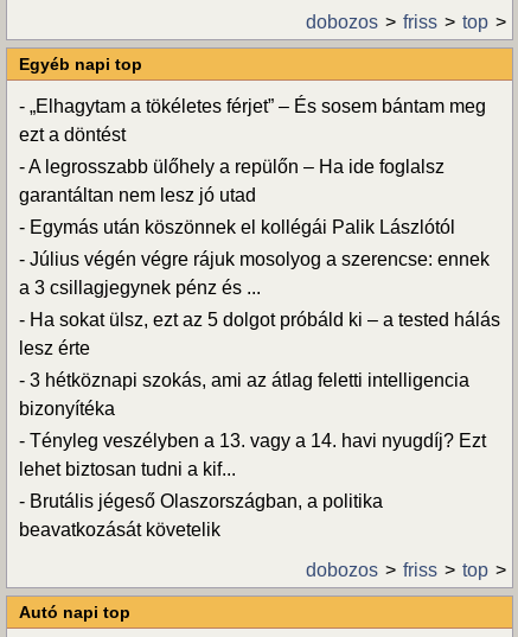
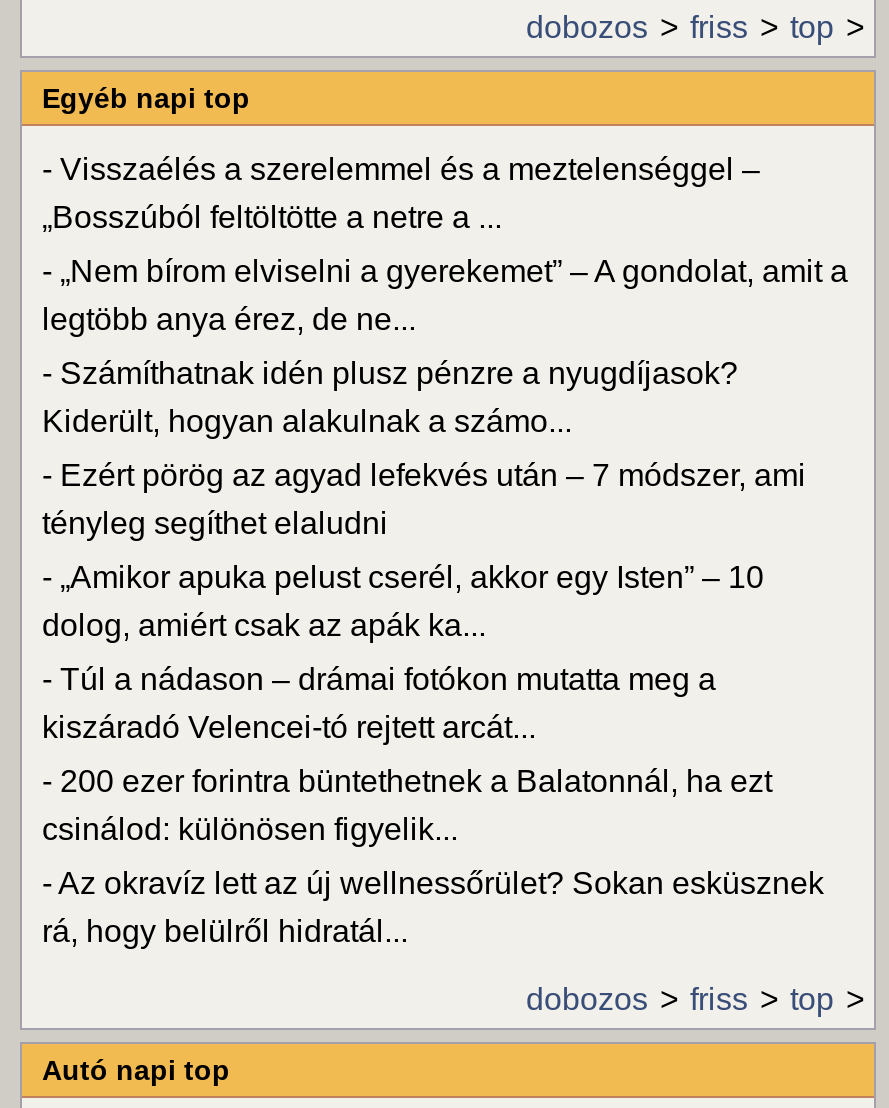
- - „Elhagytam a tökéletes férjet” – És sosem bántam meg
- ezt a döntést
+ - Visszaélés a szerelemmel és a meztelenséggel –
+ „Bosszúból feltöltötte a netre a ...

- - A legrosszabb ülőhely a repülőn – Ha ide foglalsz
- garantáltan nem lesz jó utad
+ - „Nem bírom elviselni a gyerekemet” – A gondolat, amit a
+ legtöbb anya érez, de ne...

- - Egymás után köszönnek el kollégái Palik Lászlótól
+ - Számíthatnak idén plusz pénzre a nyugdíjasok?
+ Kiderült, hogyan alakulnak a számo...

- - Július végén végre rájuk mosolyog a szerencse: ennek
- a 3 csillagjegynek pénz és ...
+ - Ezért pörög az agyad lefekvés után – 7 módszer, ami
+ tényleg segíthet elaludni

- - Ha sokat ülsz, ezt az 5 dolgot próbáld ki – a tested hálás
- lesz érte
+ - „Amikor apuka pelust cserél, akkor egy Isten” – 10
+ dolog, amiért csak az apák ka...

- - 3 hétköznapi szokás, ami az átlag feletti intelligencia
- bizonyítéka
+ - Túl a nádason – drámai fotókon mutatta meg a
+ kiszáradó Velencei-tó rejtett arcát...

- - Tényleg veszélyben a 13. vagy a 14. havi nyugdíj? Ezt
- lehet biztosan tudni a kif...
+ - 200 ezer forintra büntethetnek a Balatonnál, ha ezt
+ csinálod: különösen figyelik...

- - Brutális jégeső Olaszországban, a politika
- beavatkozását követelik
+ - Az okravíz lett az új wellnessőrület? Sokan esküsznek
+ rá, hogy belülről hidratál...
